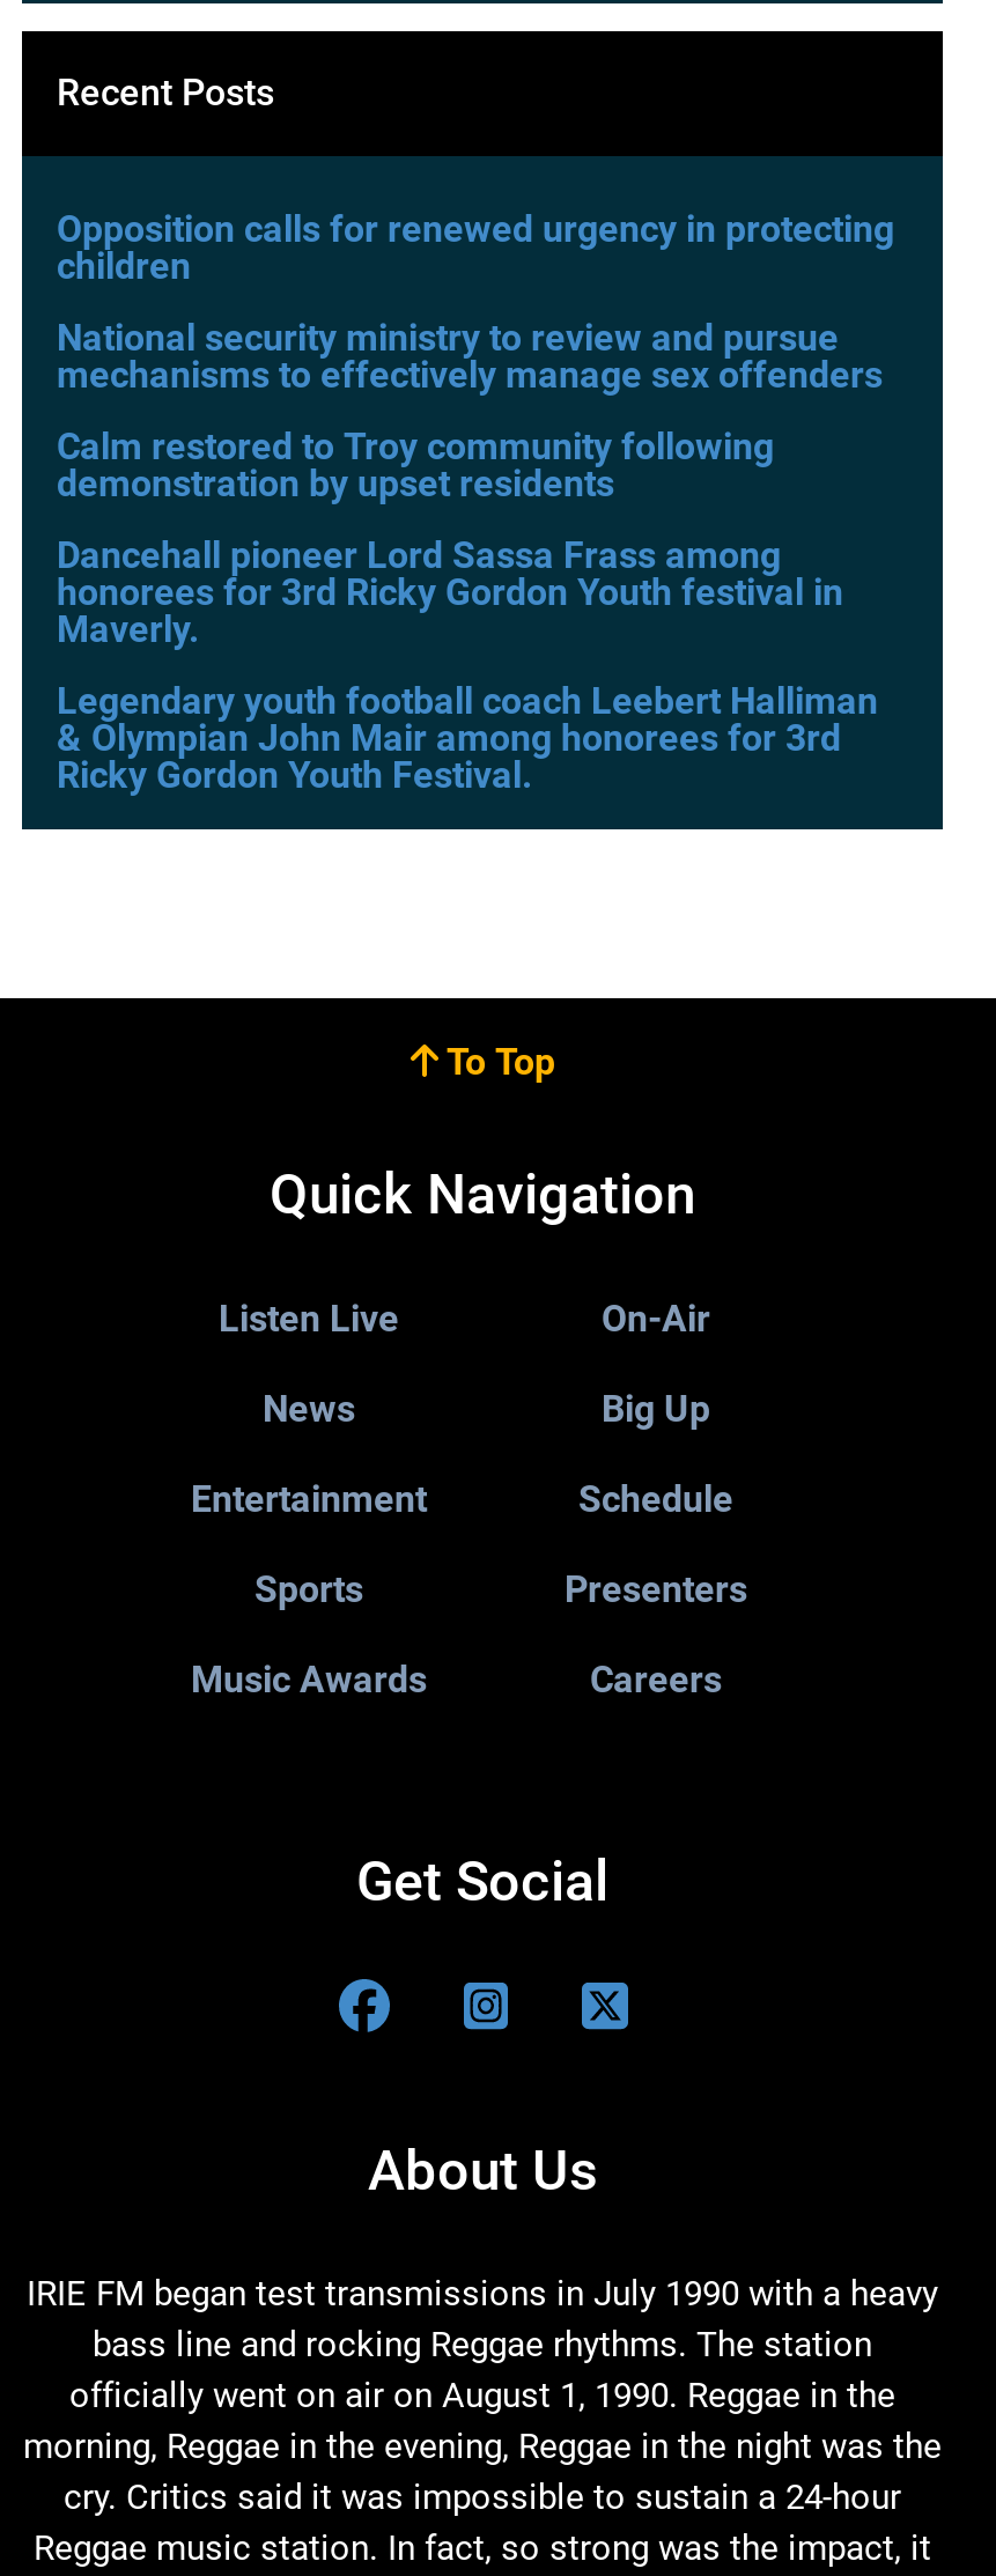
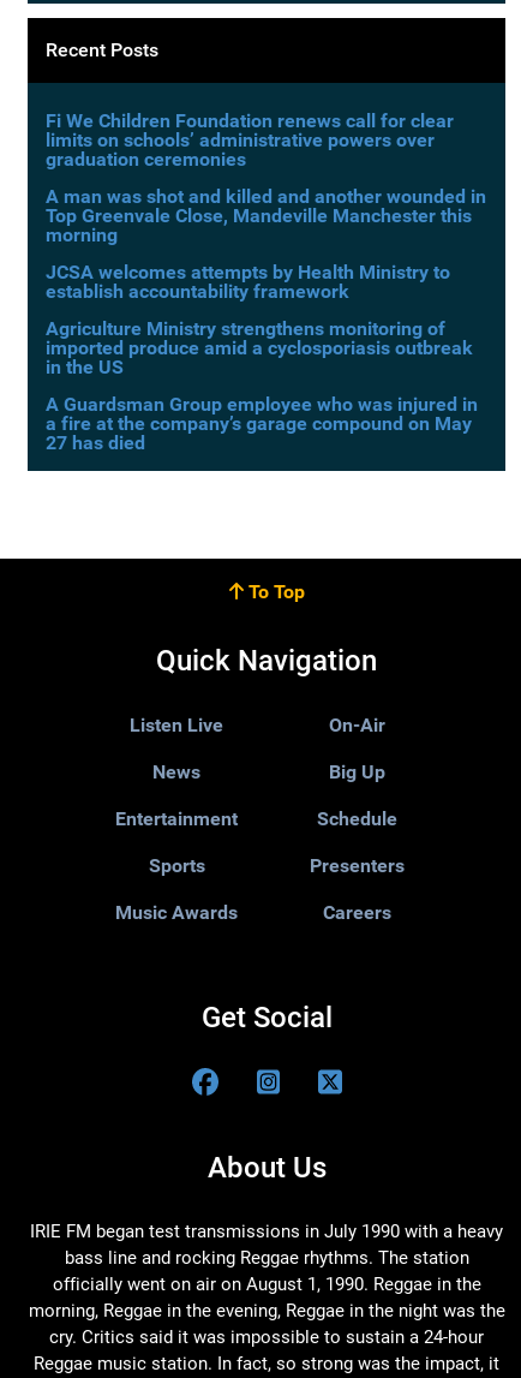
- Opposition calls for renewed urgency in protecting
- children
+ Fi We Children Foundation renews call for clear
+ limits on schools’ administrative powers over
+ graduation ceremonies

- National security ministry to review and pursue
- mechanisms to effectively manage sex offenders
+ A man was shot and killed and another wounded in
+ Top Greenvale Close, Mandeville Manchester this
+ morning

- Calm restored to Troy community following
- demonstration by upset residents
+ JCSA welcomes attempts by Health Ministry to
+ establish accountability framework

- Dancehall pioneer Lord Sassa Frass among
- honorees for 3rd Ricky Gordon Youth festival in
- Maverly.
+ Agriculture Ministry strengthens monitoring of
+ imported produce amid a cyclosporiasis outbreak
+ in the US

- Legendary youth football coach Leebert Halliman
- & Olympian John Mair among honorees for 3rd
- Ricky Gordon Youth Festival.
+ A Guardsman Group employee who was injured in
+ a fire at the company’s garage compound on May
+ 27 has died
